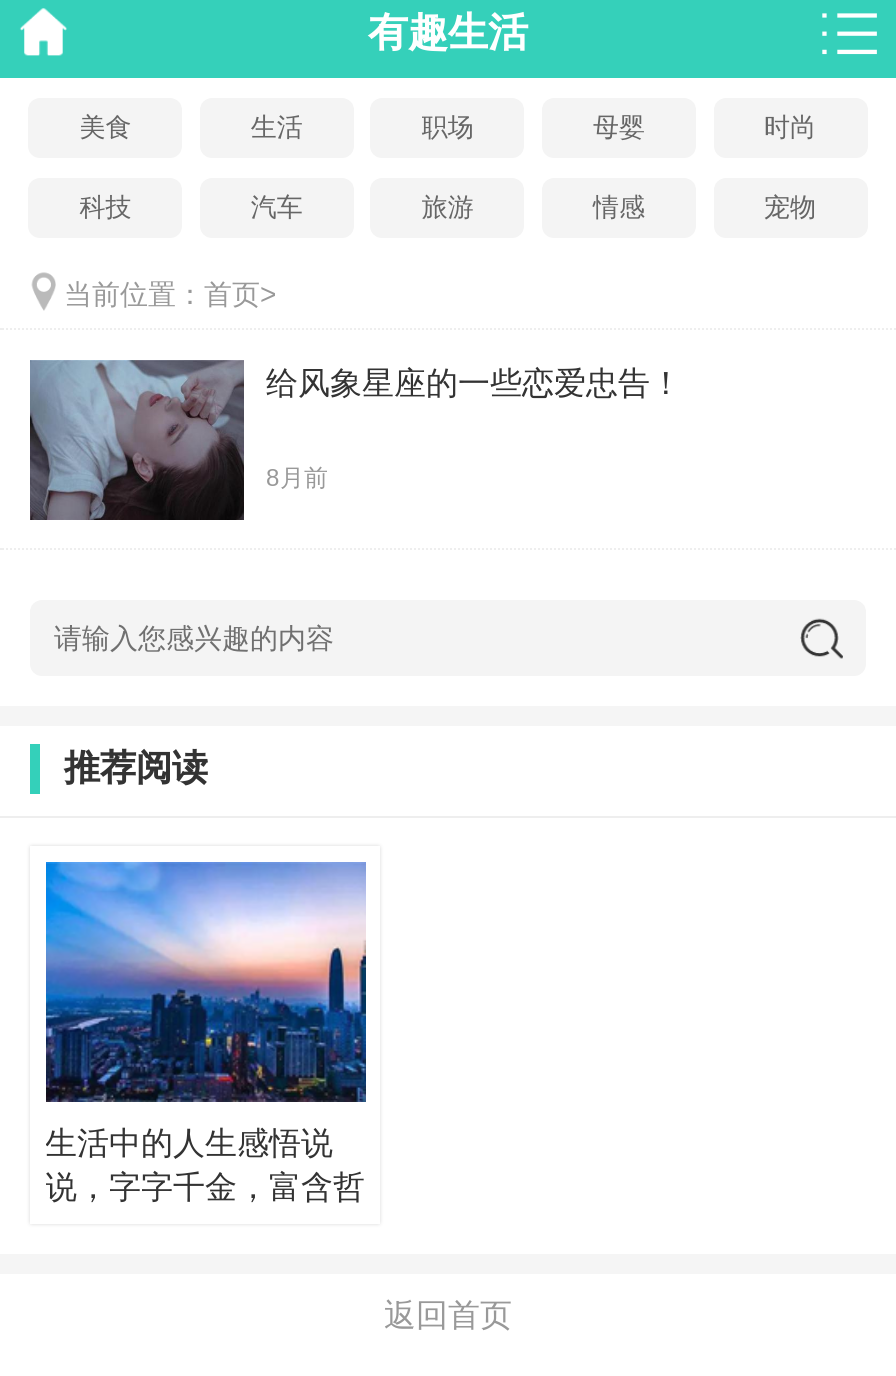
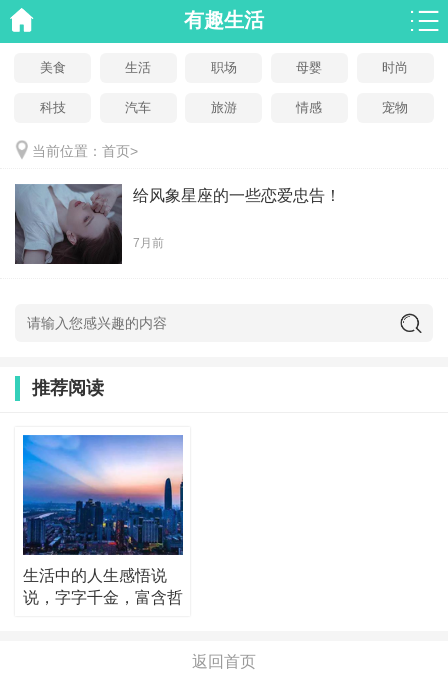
- 8月前
+ 7月前
